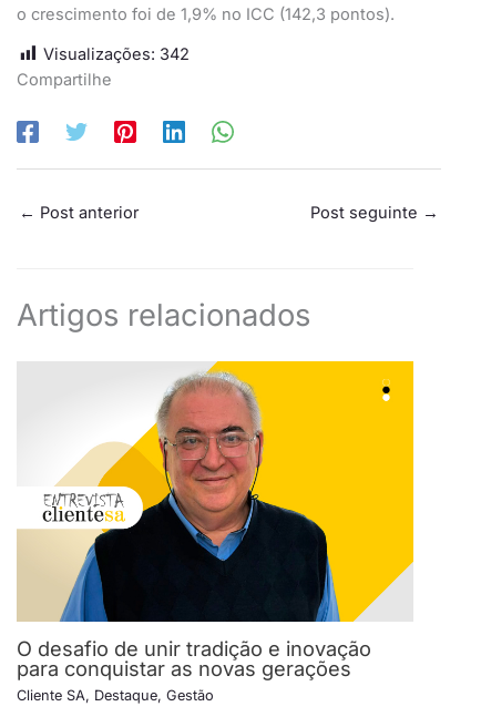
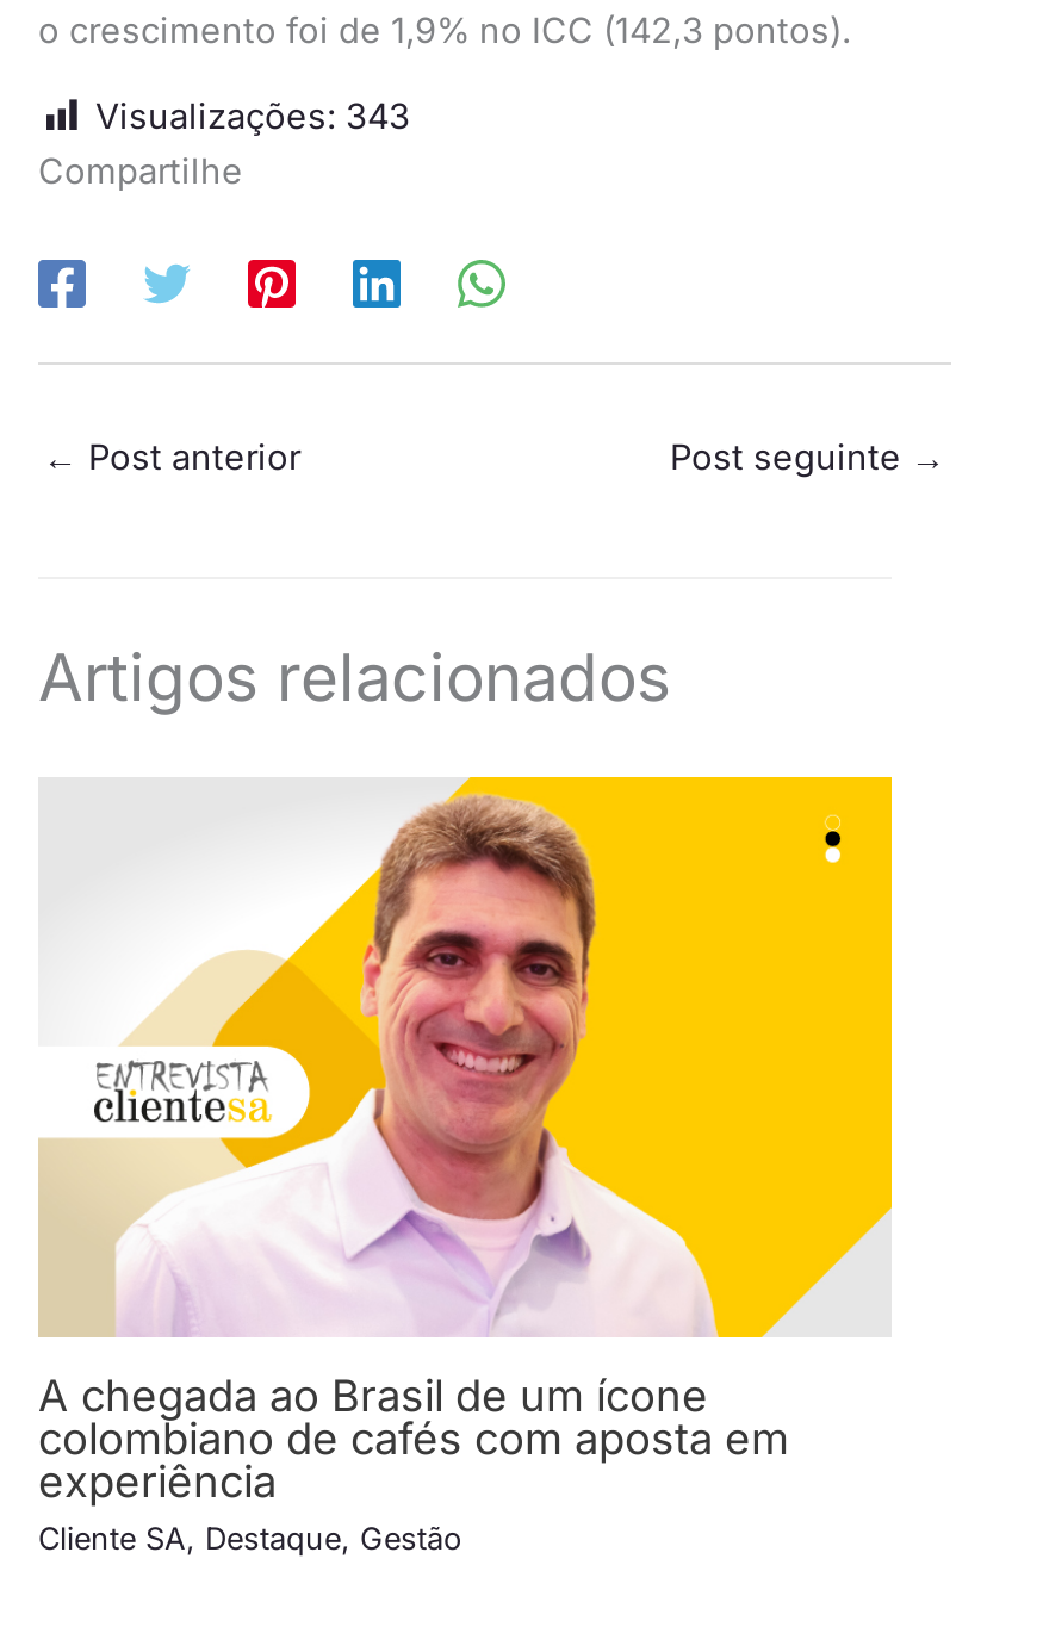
- Visualizações: 342
+ Visualizações: 343

- [image]
- O desafio de unir tradição e inovação
- para conquistar as novas gerações
+ [image]
+ A chegada ao Brasil de um ícone
+ colombiano de cafés com aposta em
+ experiência
